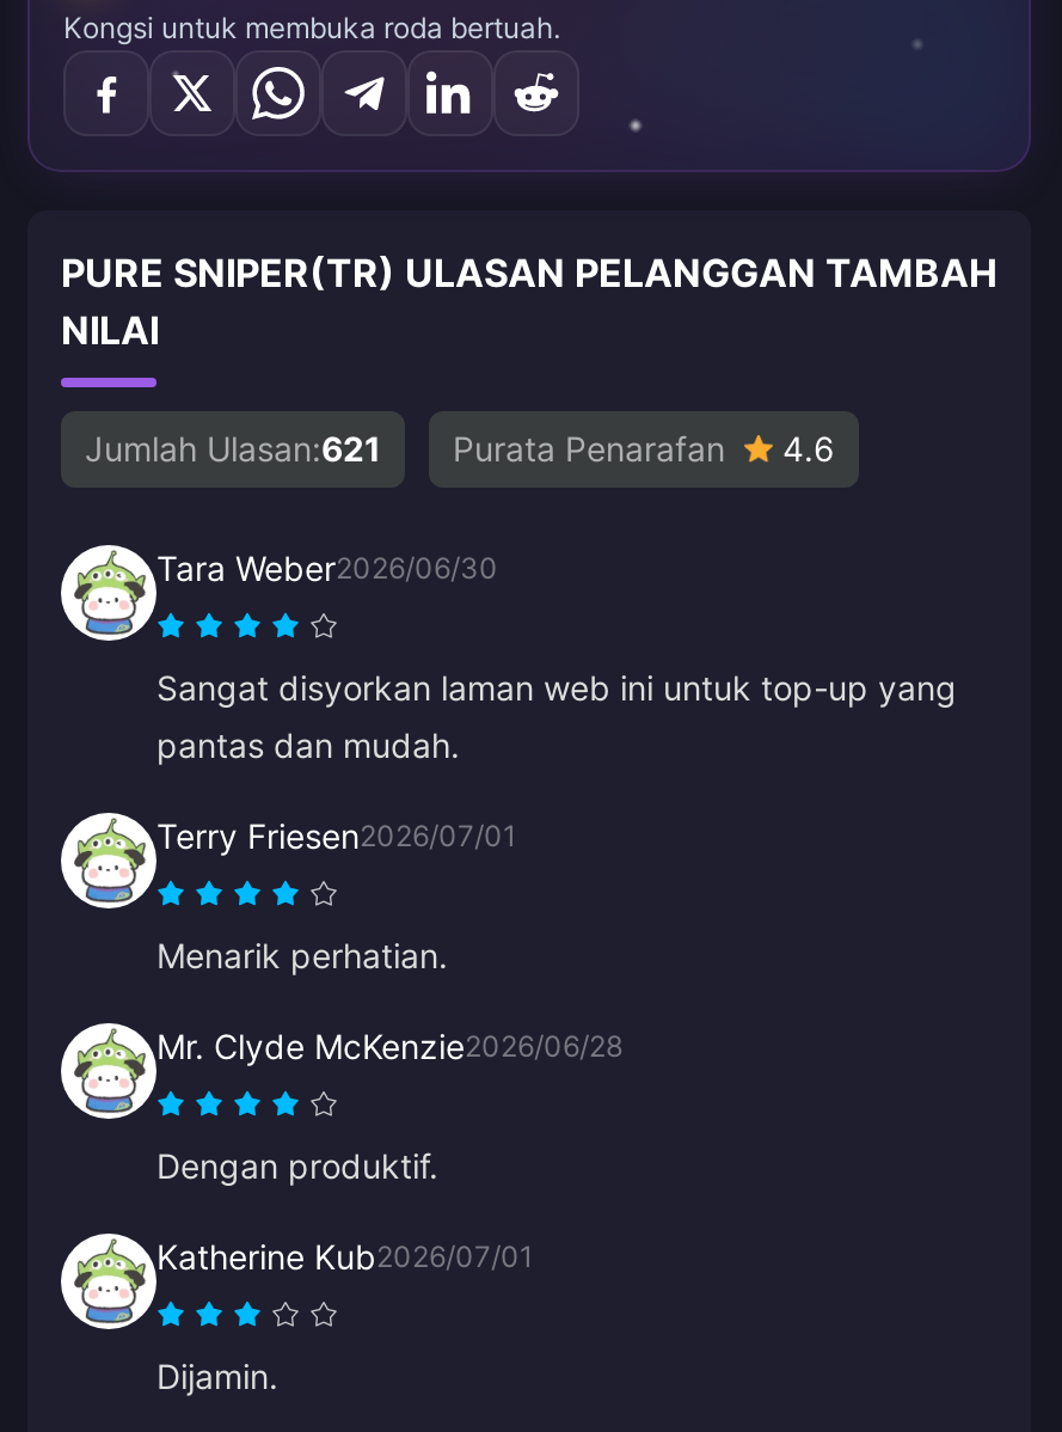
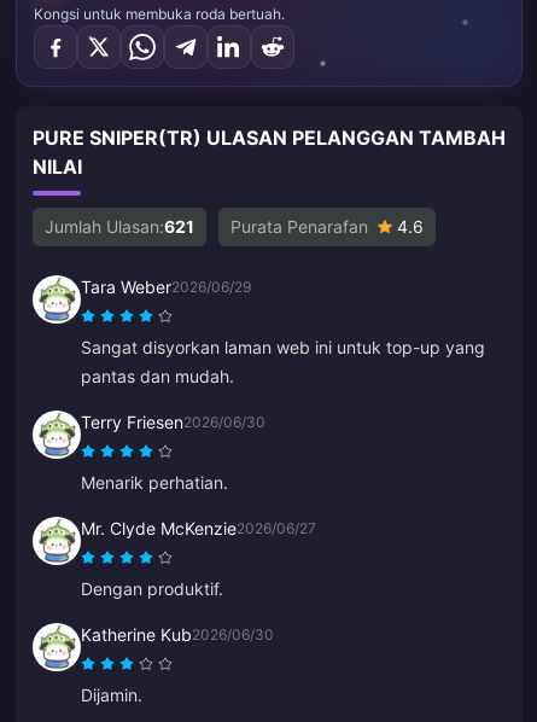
- Tara Weber2026/06/30
+ Tara Weber2026/06/29

- Terry Friesen2026/07/01
+ Terry Friesen2026/06/30

- Mr. Clyde McKenzie2026/06/28
+ Mr. Clyde McKenzie2026/06/27

- Katherine Kub2026/07/01
+ Katherine Kub2026/06/30
